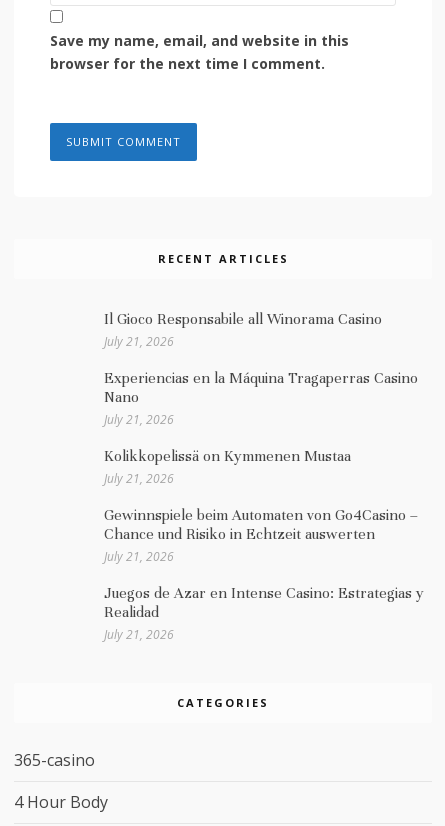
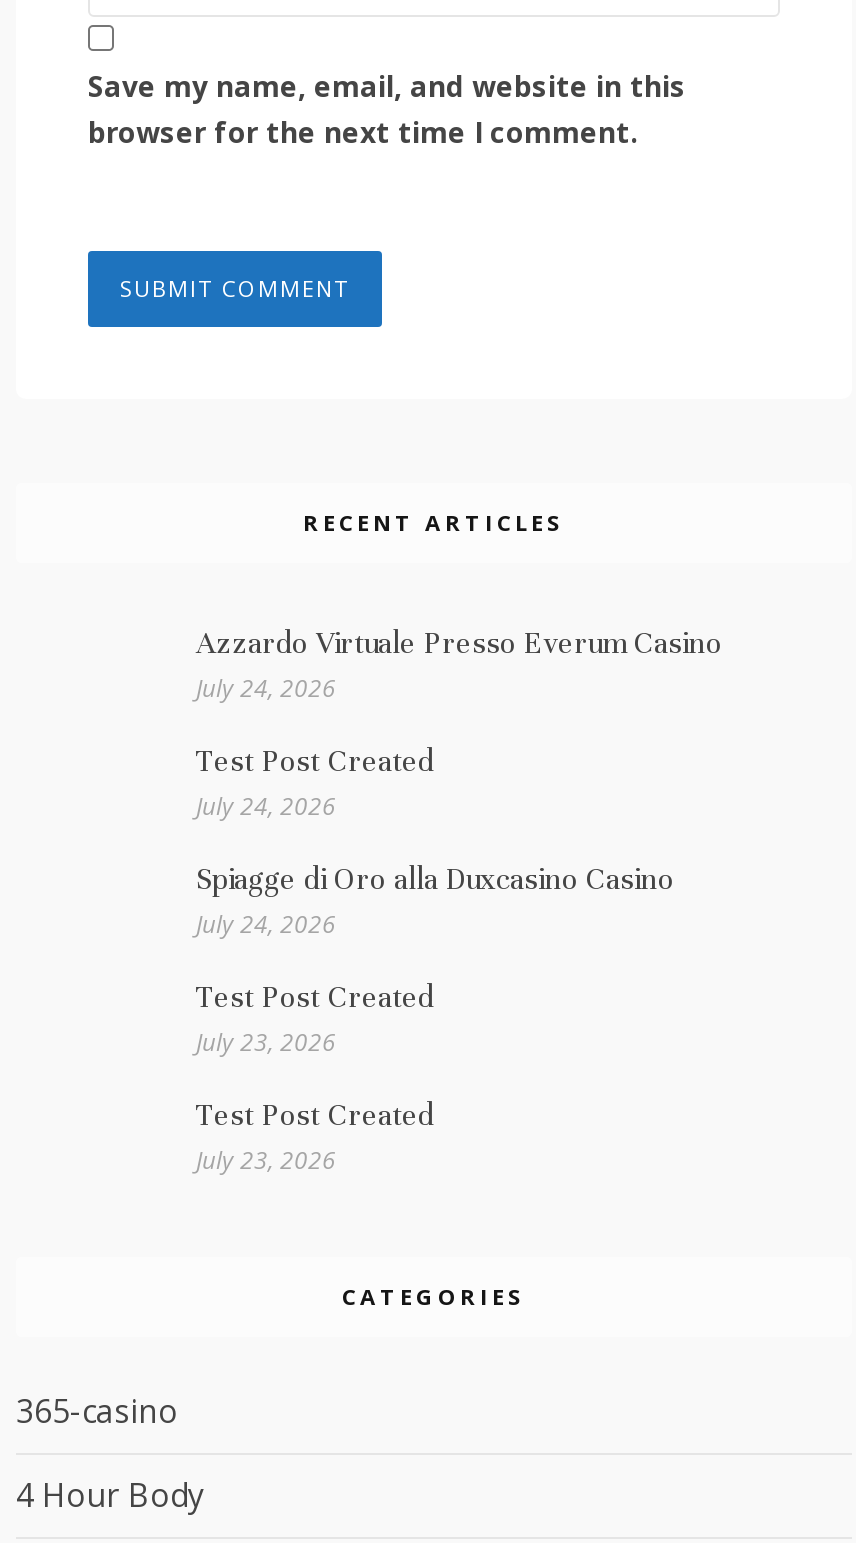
- Il Gioco Responsabile all Winorama Casino
- July 21, 2026
+ Azzardo Virtuale Presso Everum Casino
+ July 24, 2026

- Experiencias en la Máquina Tragaperras Casino
- Nano
- July 21, 2026
+ Test Post Created
+ July 24, 2026

- Kolikkopelissä on Kymmenen Mustaa
- July 21, 2026
+ Spiagge di Oro alla Duxcasino Casino
+ July 24, 2026

- Gewinnspiele beim Automaten von Go4Casino –
- Chance und Risiko in Echtzeit auswerten
- July 21, 2026
+ Test Post Created
+ July 23, 2026

- Juegos de Azar en Intense Casino: Estrategias y
- Realidad
- July 21, 2026
+ Test Post Created
+ July 23, 2026
